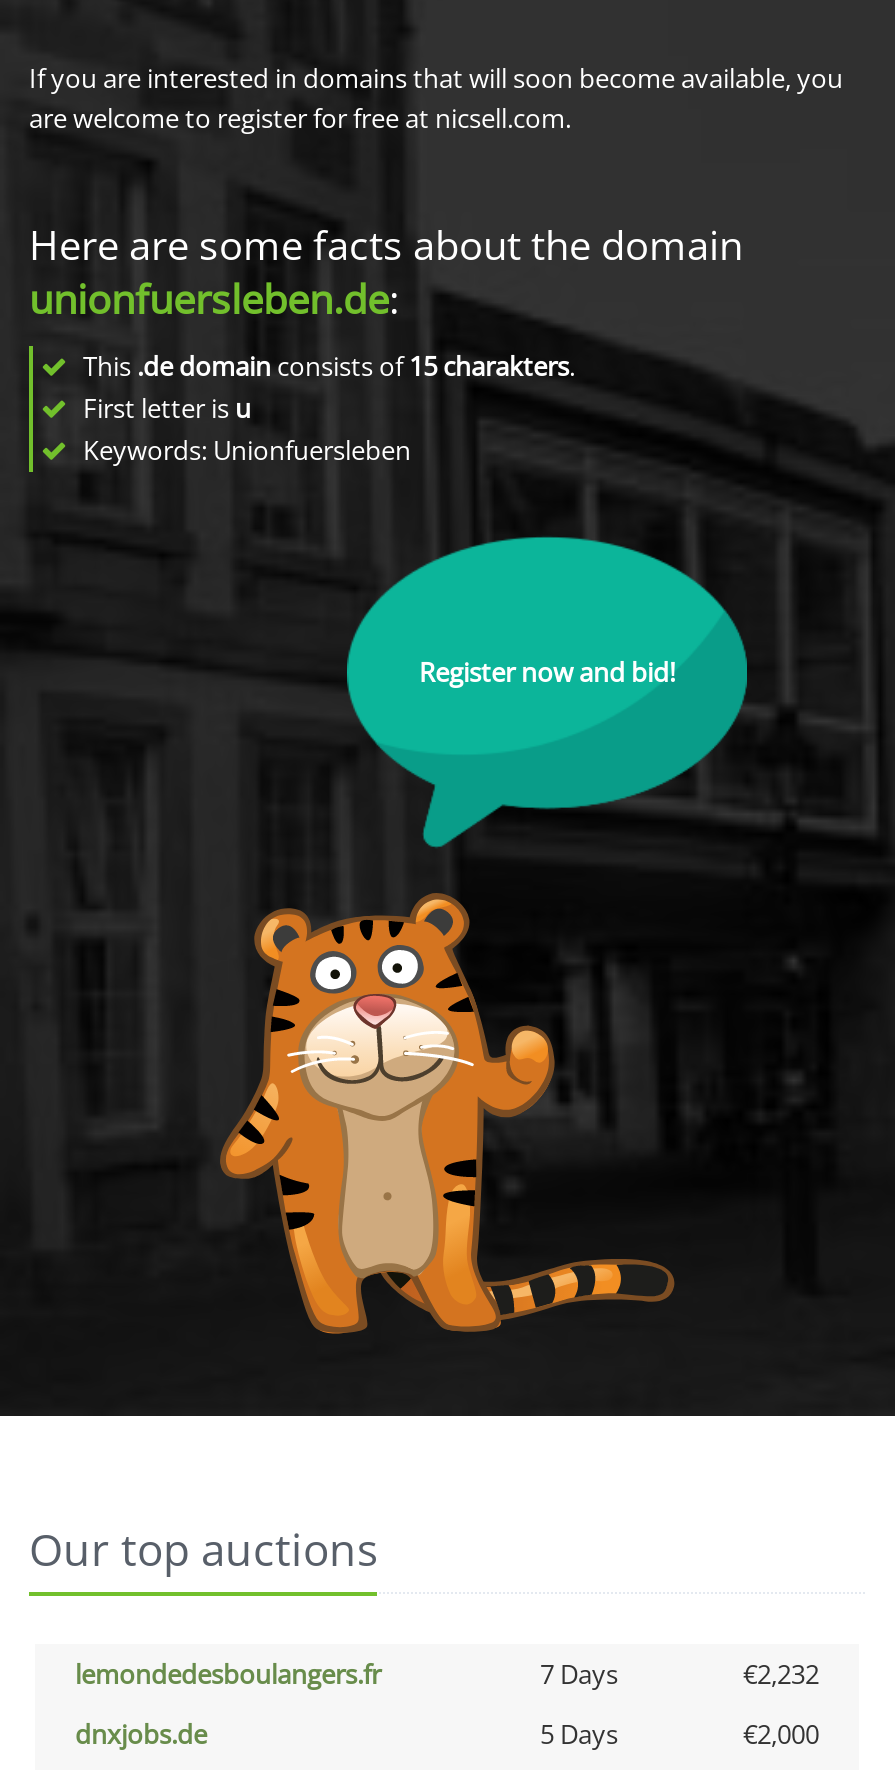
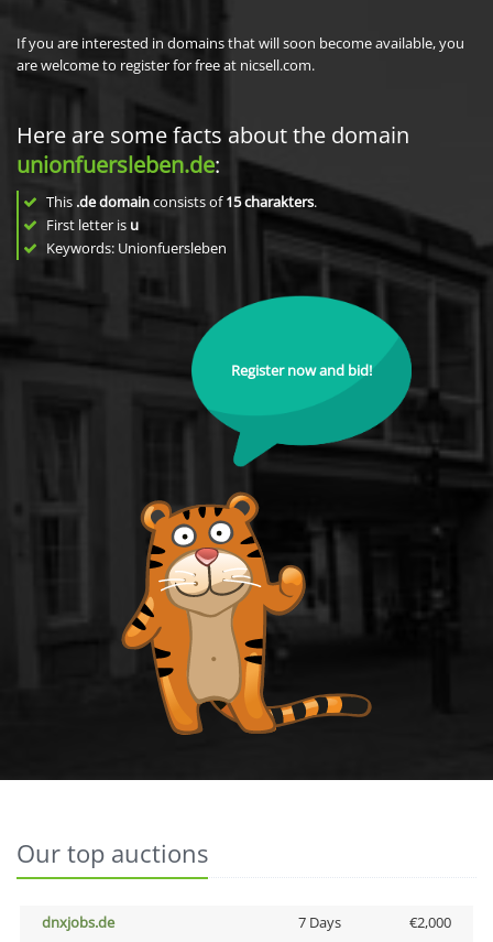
- lemondedesboulangers.fr
- 7 Days
- €2,232

- 5 Days
+ 7 Days
